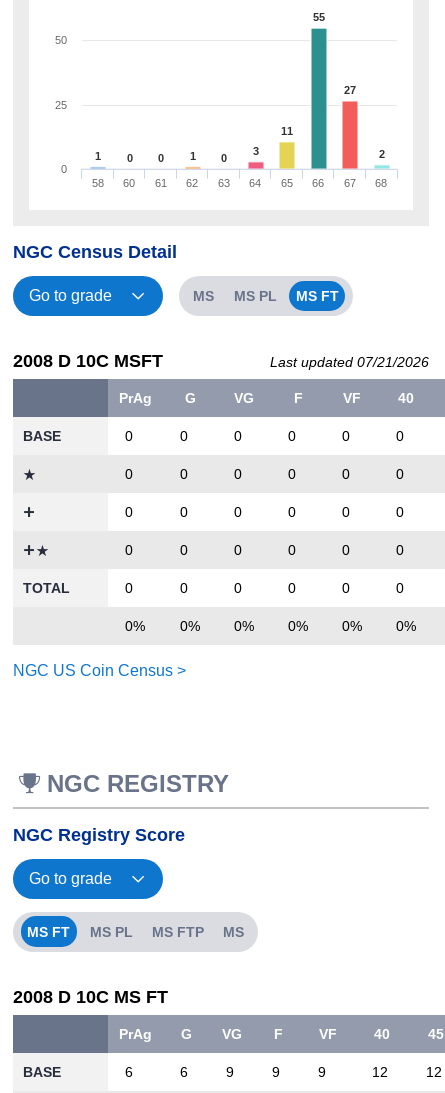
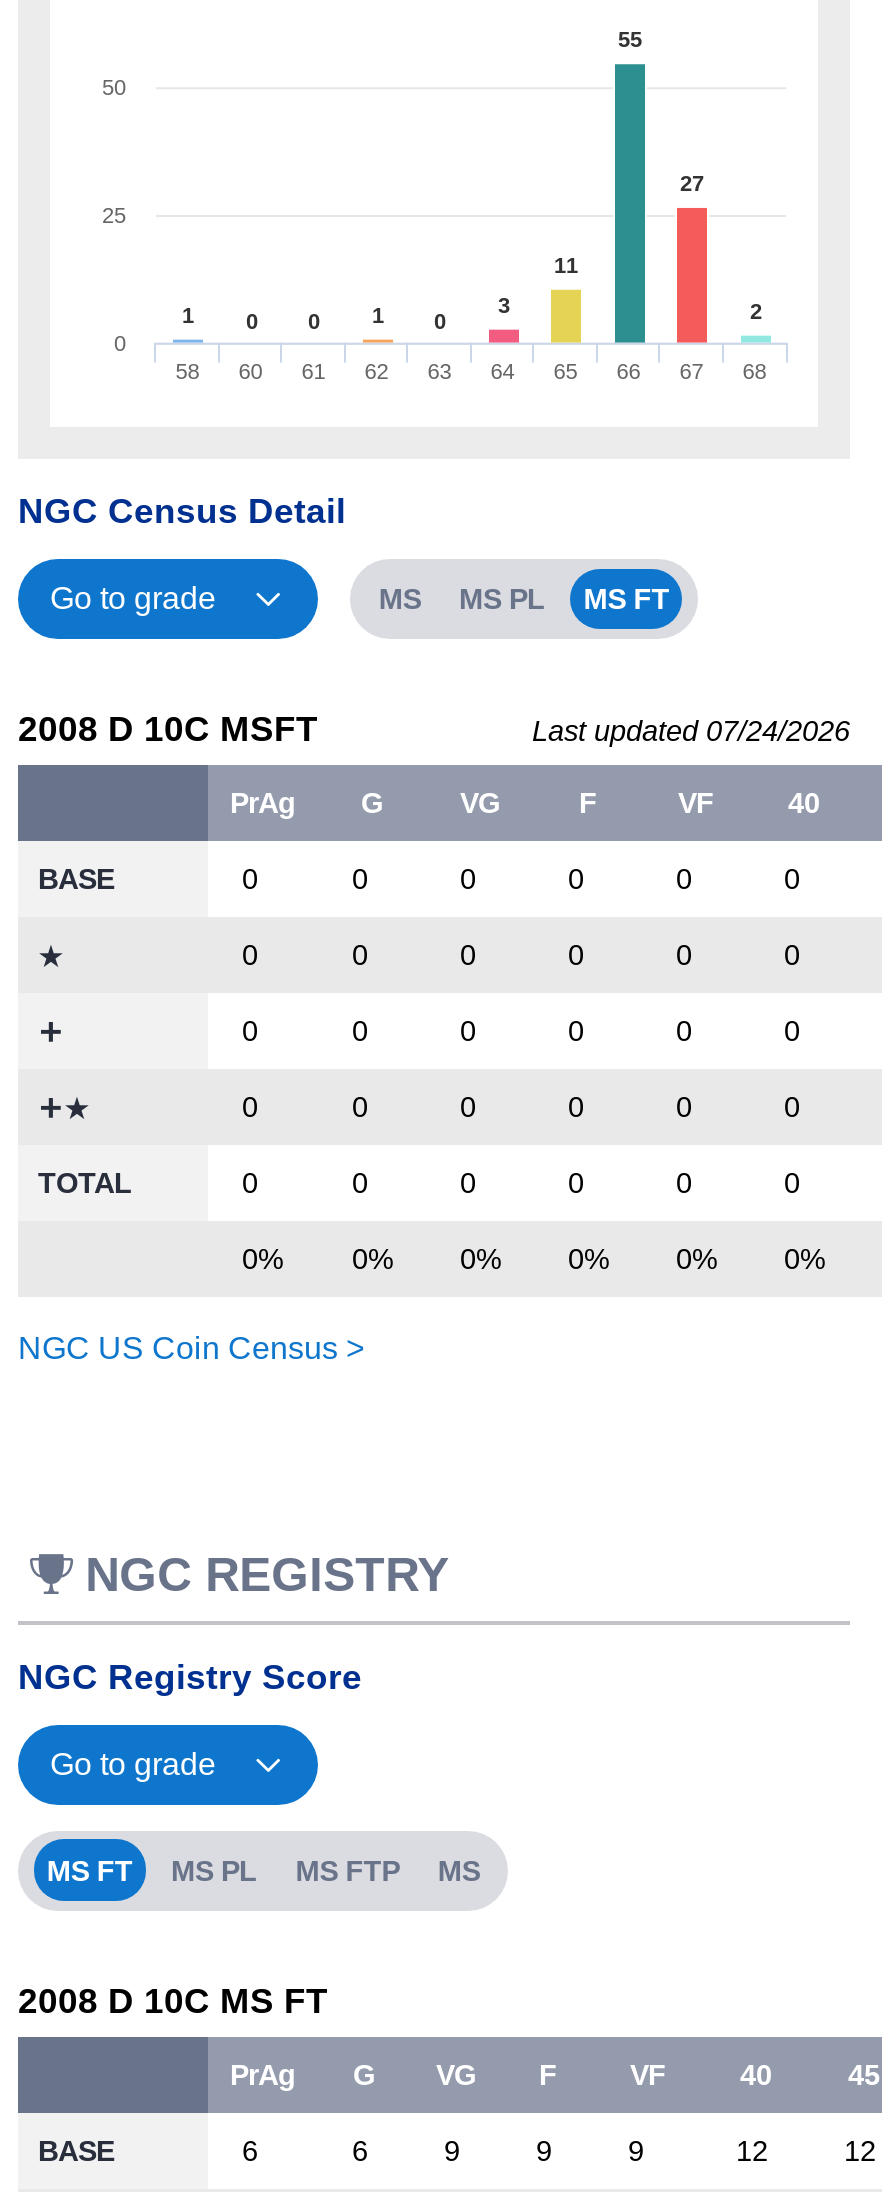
- Last updated 07/21/2026
+ Last updated 07/24/2026
